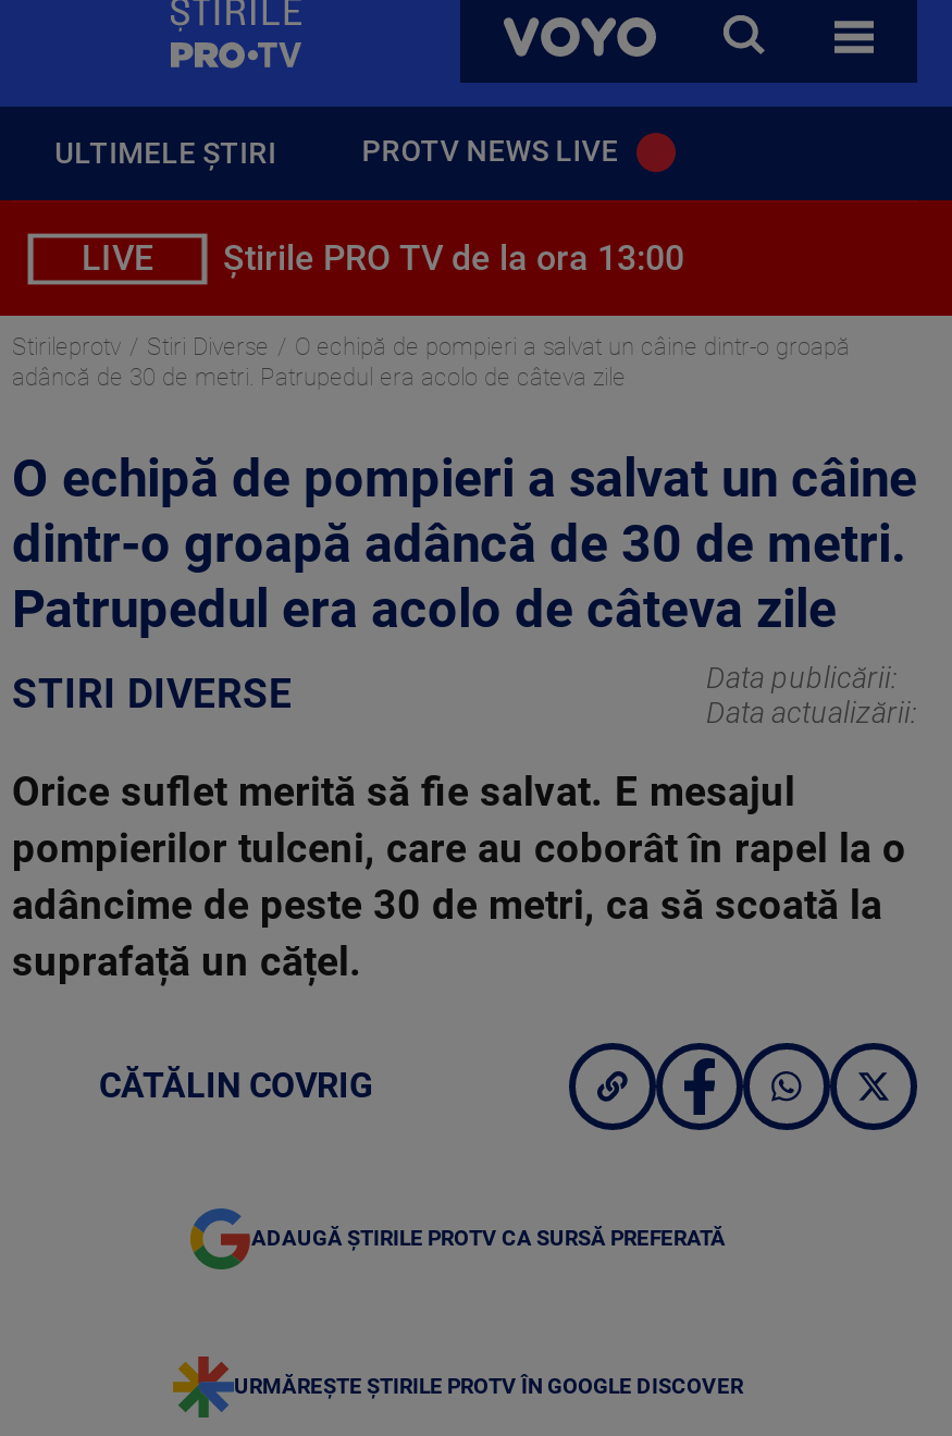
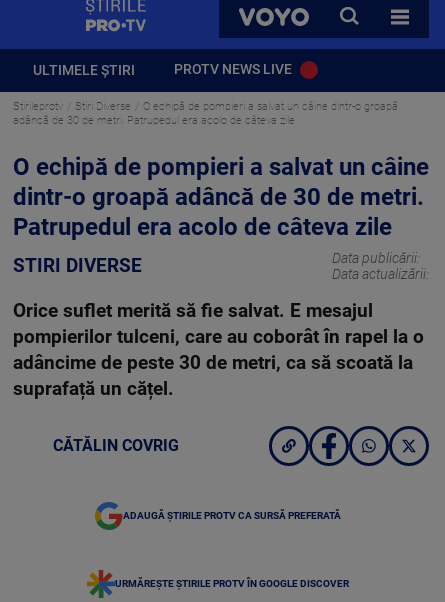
- LIVE
- Știrile PRO TV de la ora 13:00
